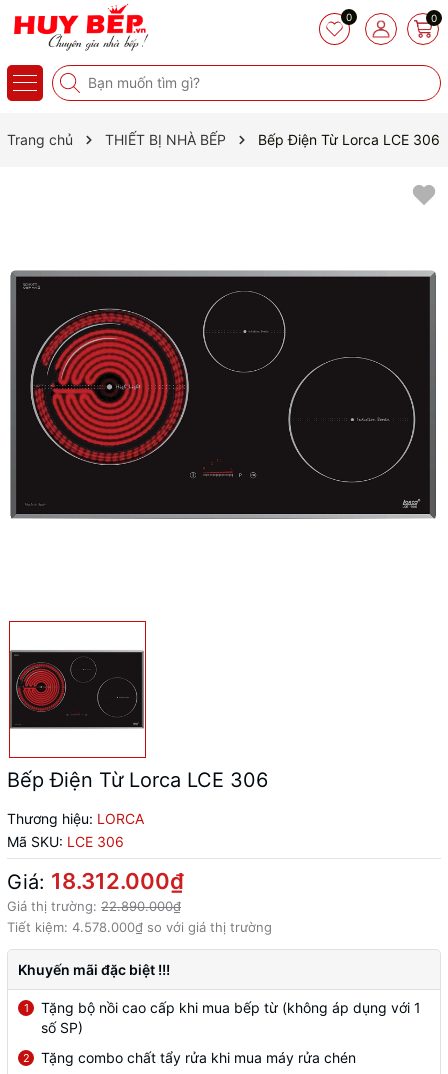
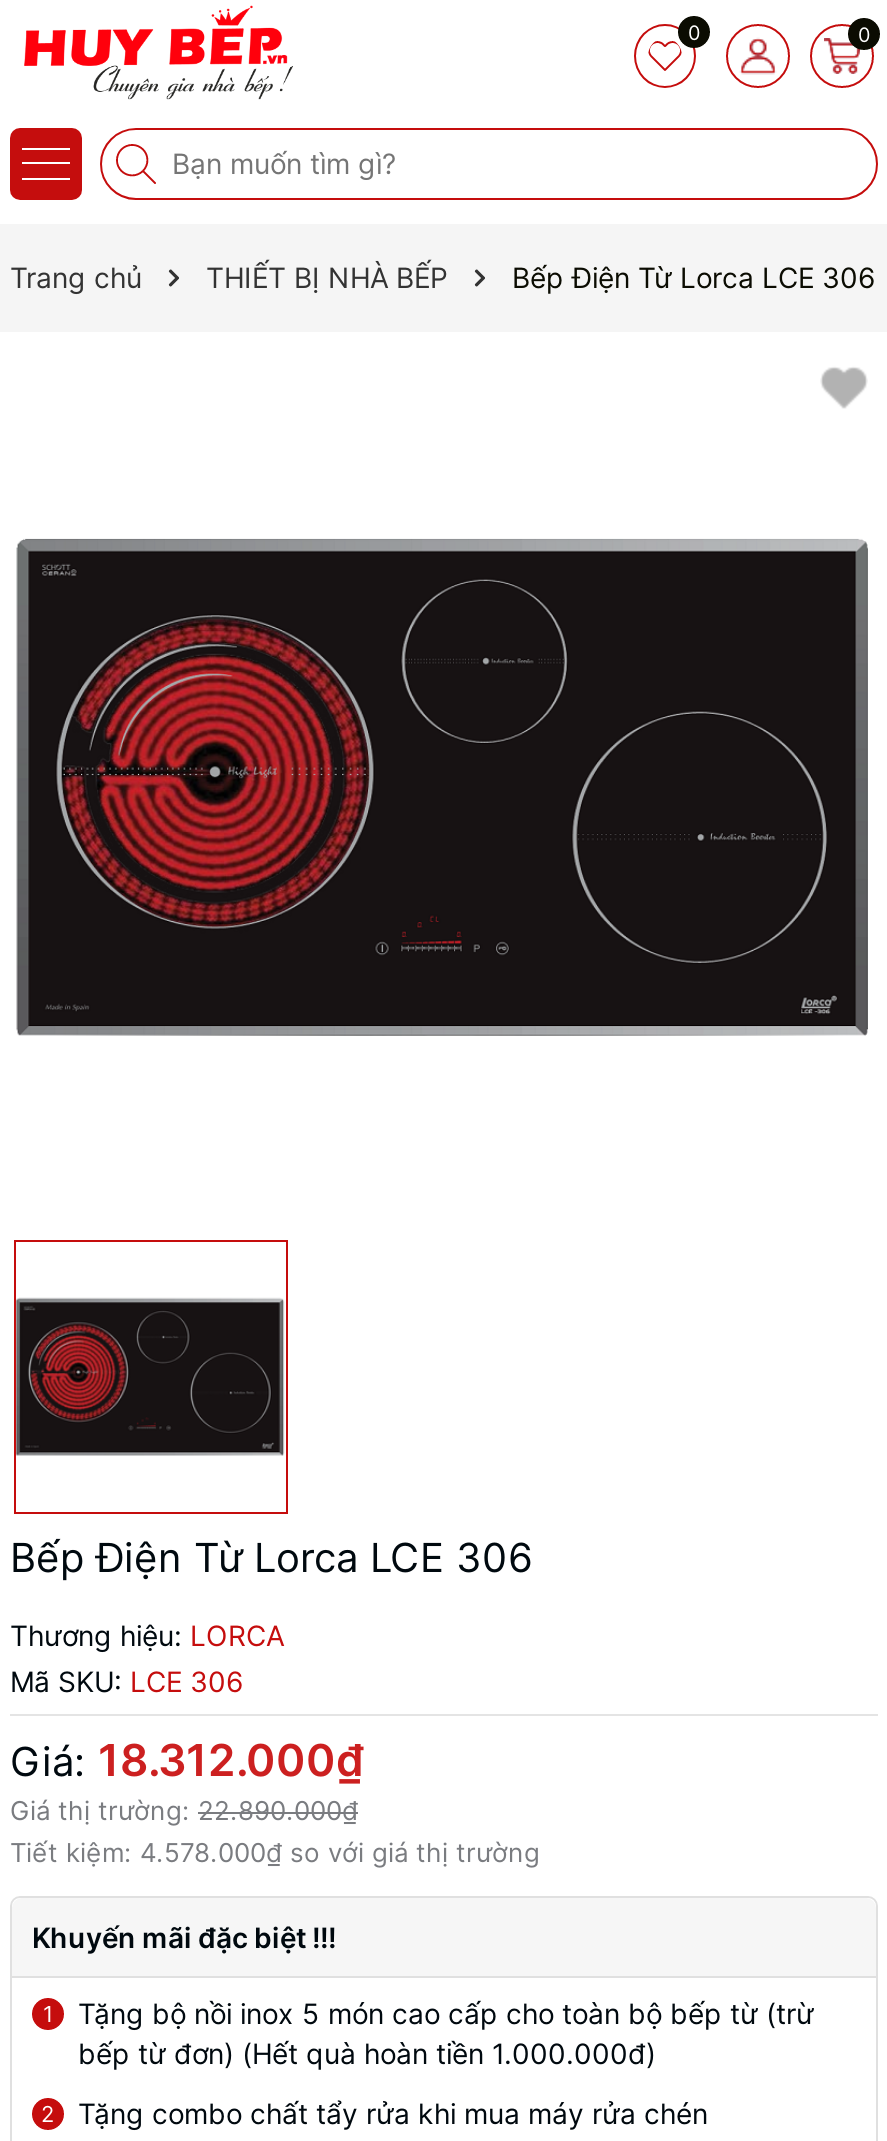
- Tặng bộ nồi cao cấp khi mua bếp từ (không áp dụng với 1
- số SP)
+ Tặng bộ nồi inox 5 món cao cấp cho toàn bộ bếp từ (trừ
+ bếp từ đơn) (Hết quà hoàn tiền 1.000.000đ)
